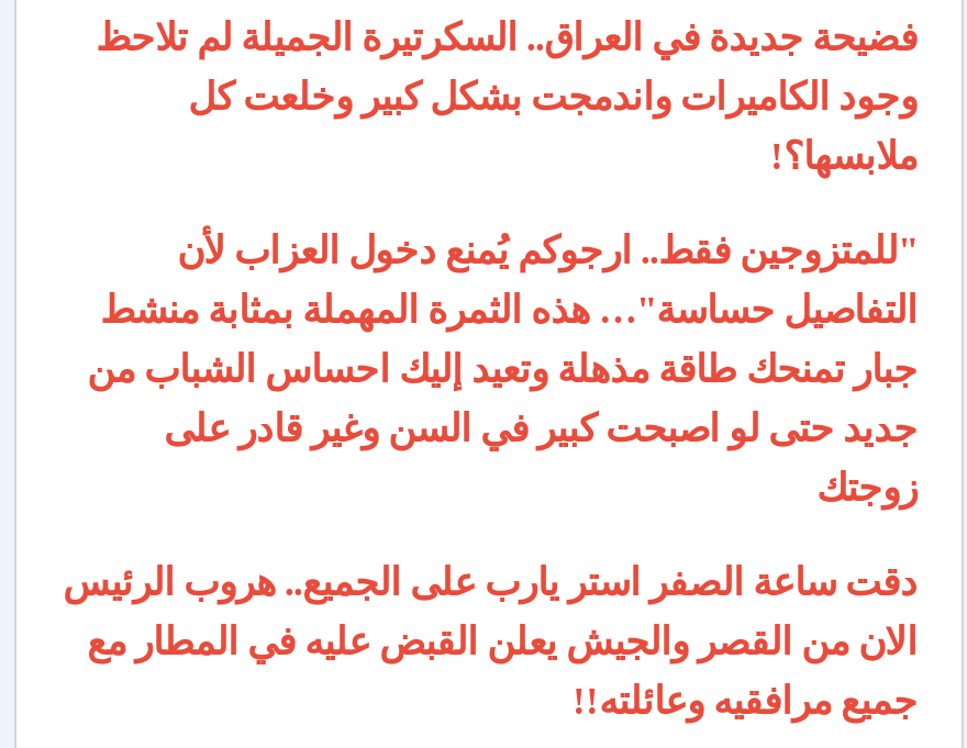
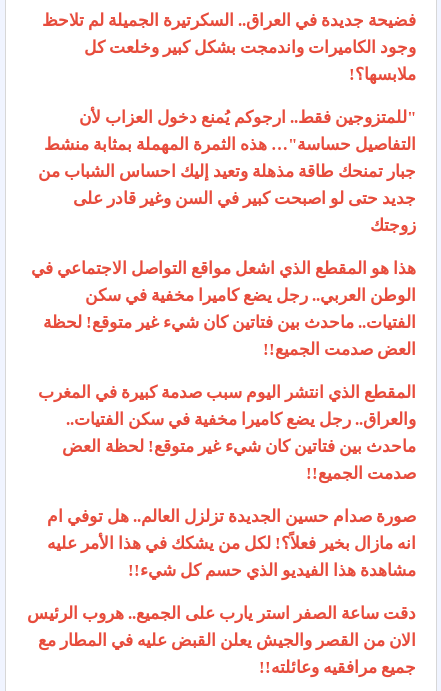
+ هذا هو المقطع الذي اشعل مواقع التواصل الاجتماعي في
+ الوطن العربي.. رجل يضع كاميرا مخفية في سكن
+ الفتيات.. ماحدث بين فتاتين كان شيء غير متوقع! لحظة
+ العض صدمت الجميع!!
+ المقطع الذي انتشر اليوم سبب صدمة كبيرة في المغرب
+ والعراق.. رجل يضع كاميرا مخفية في سكن الفتيات..
+ ماحدث بين فتاتين كان شيء غير متوقع! لحظة العض
+ صدمت الجميع!!
+ صورة صدام حسين الجديدة تزلزل العالم.. هل توفي ام
+ انه مازال بخير فعلاً؟! لكل من يشكك في هذا الأمر عليه
+ مشاهدة هذا الفيديو الذي حسم كل شيء!!
